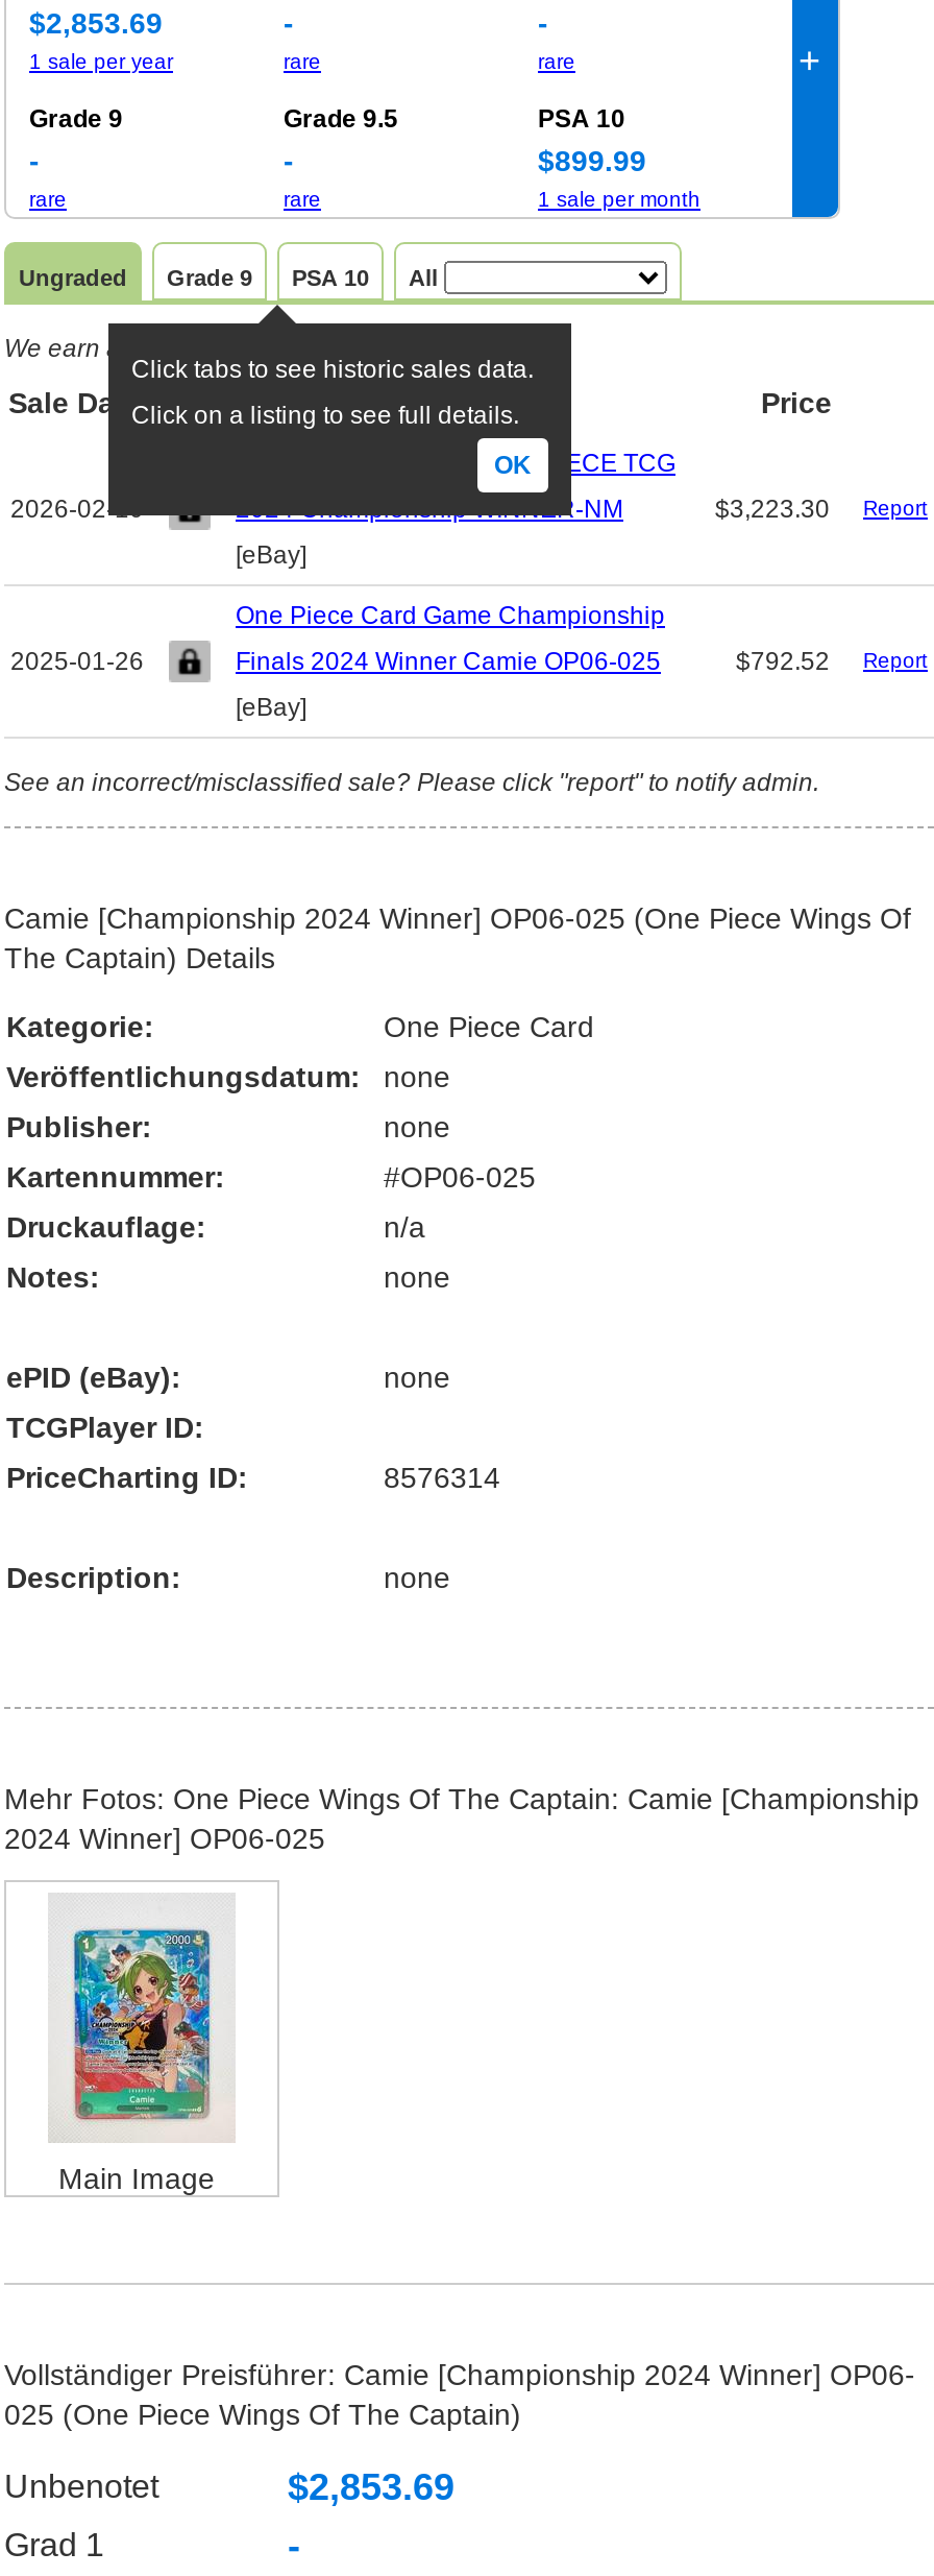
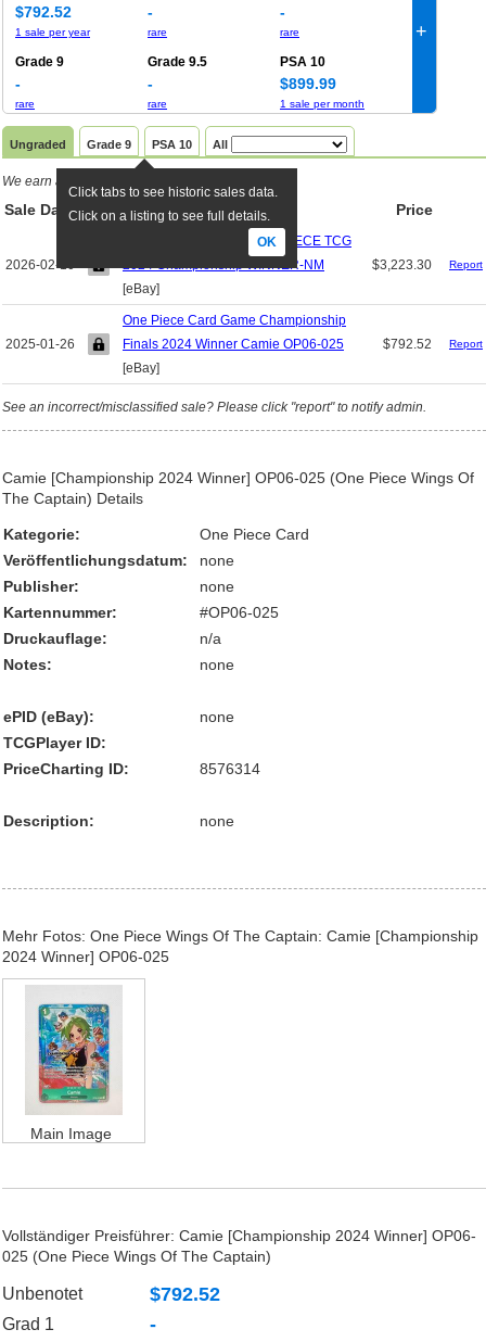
- $2,853.69
+ $792.52

- $2,853.69
+ $792.52
